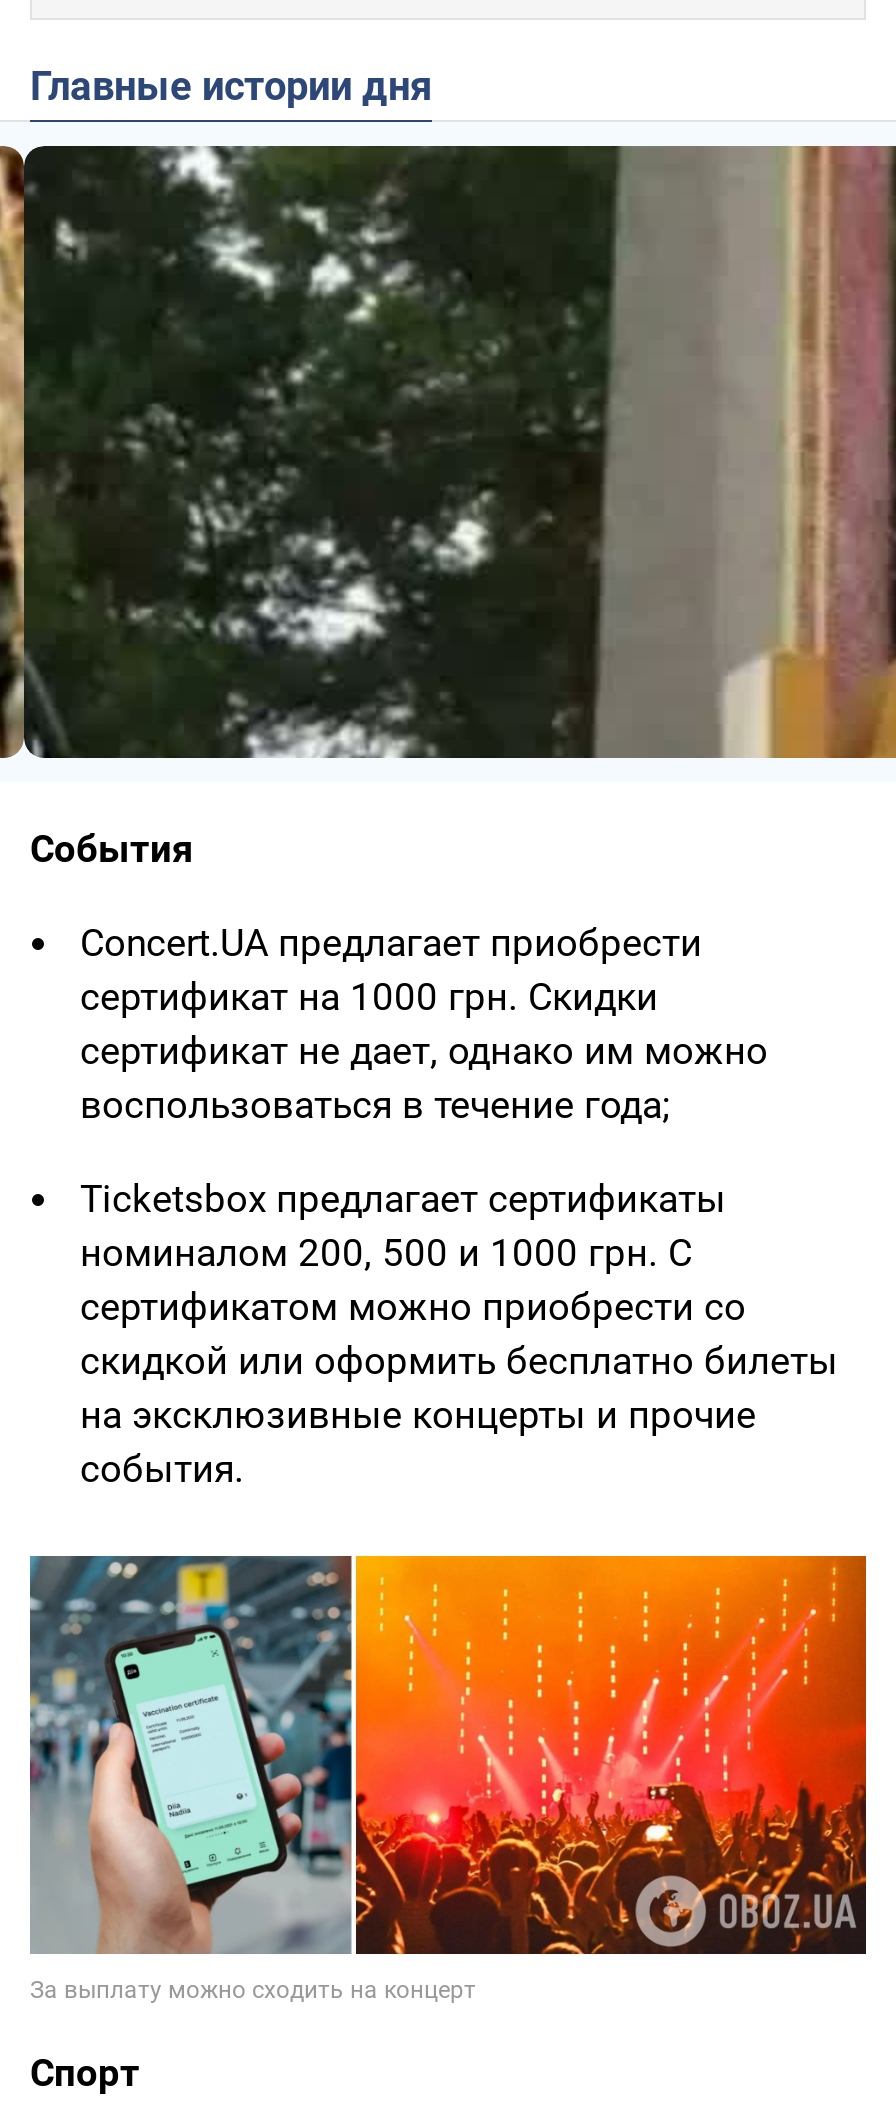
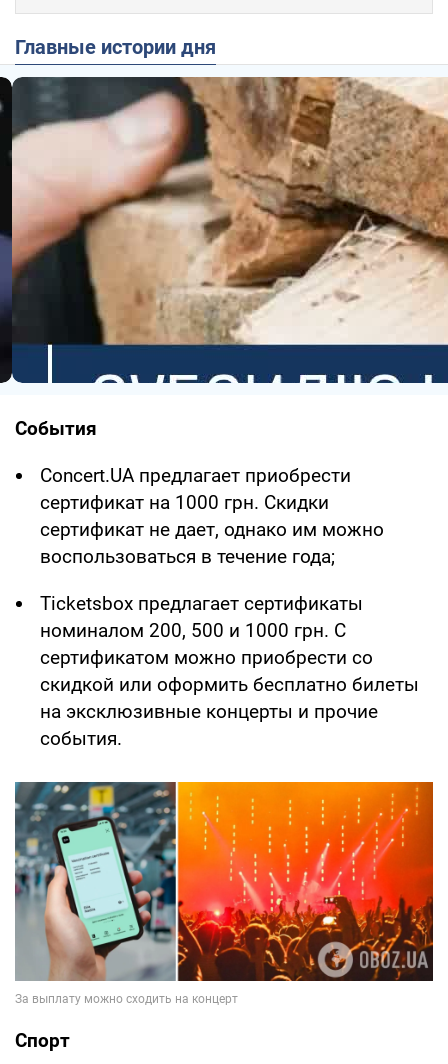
- [image]
+ [image]
